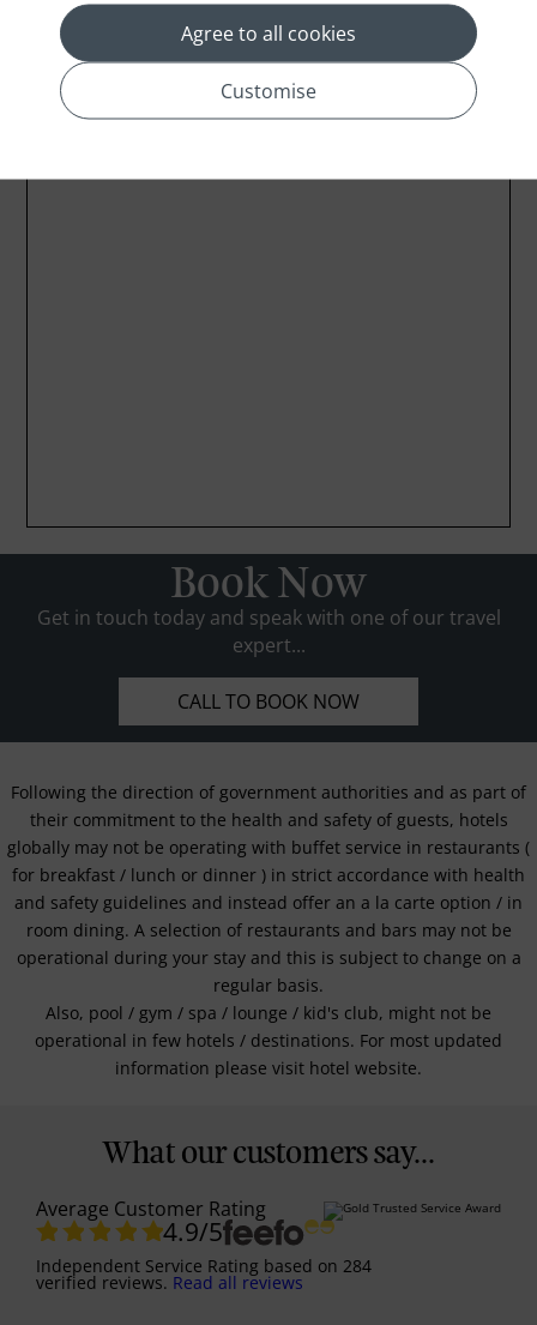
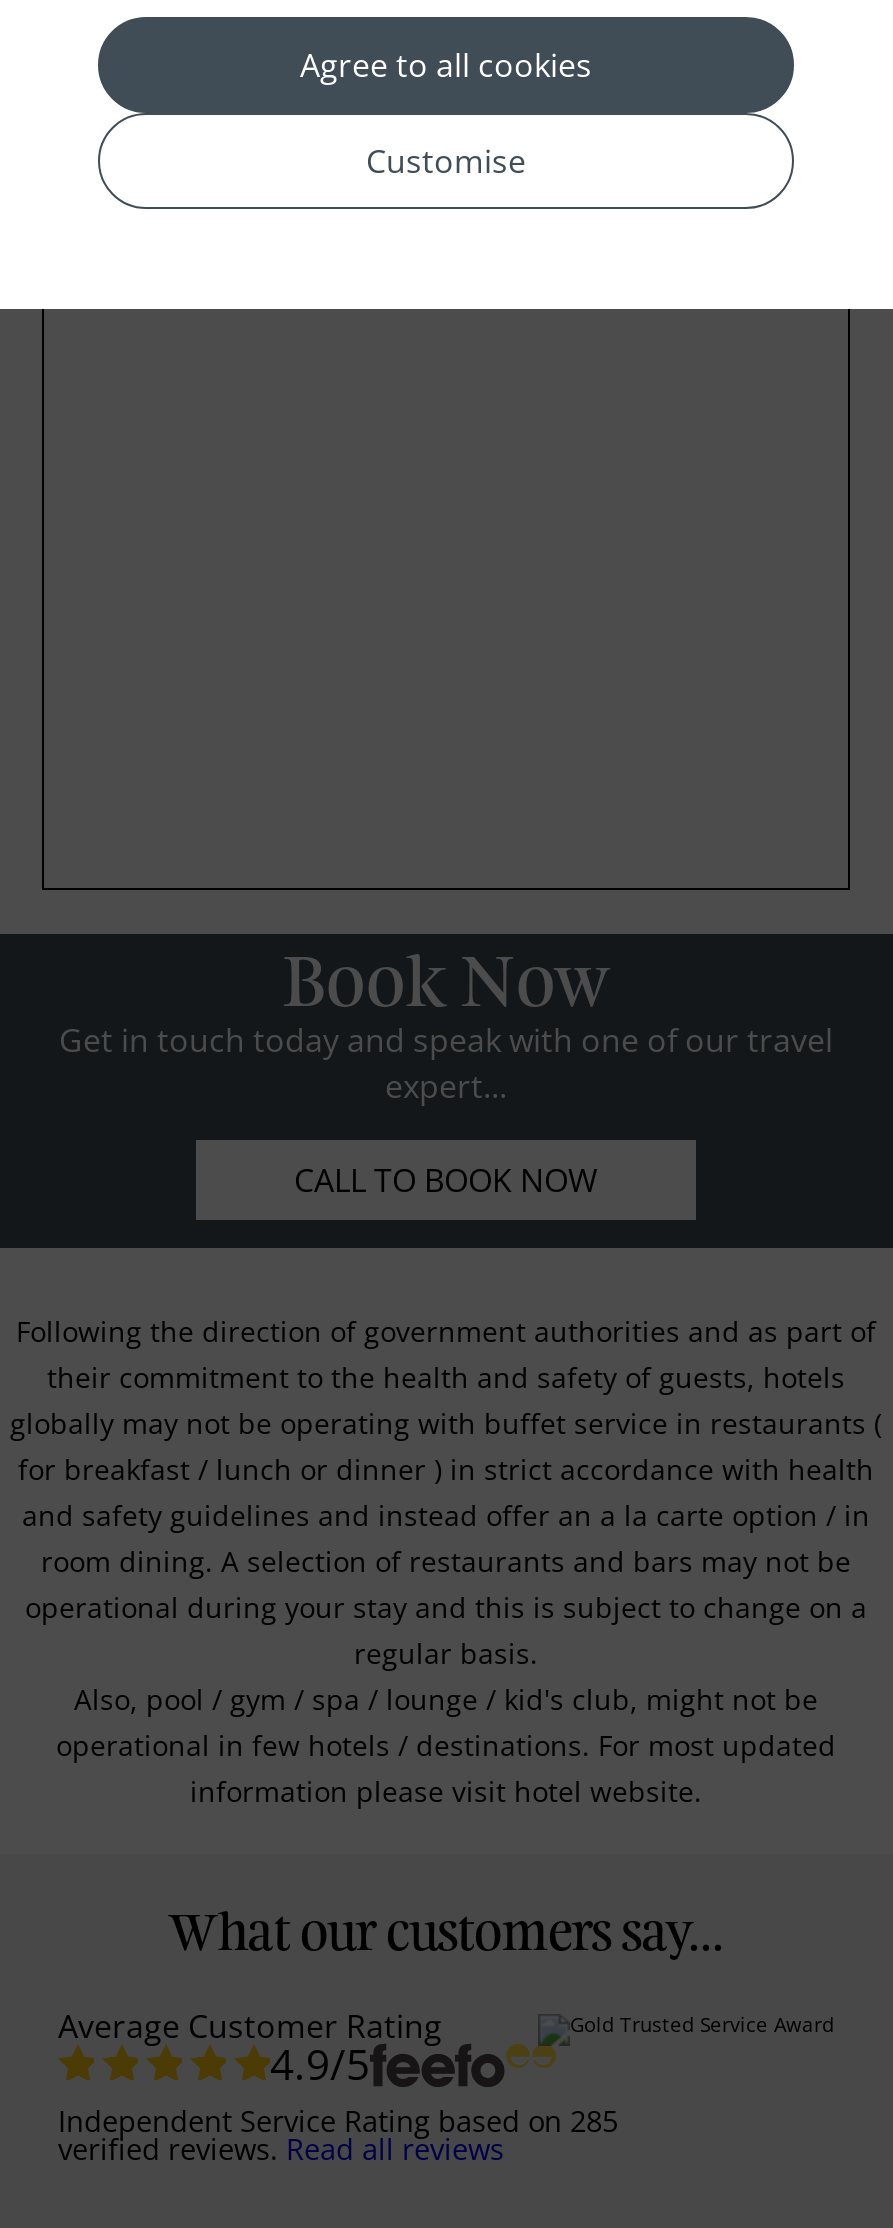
- Independent Service Rating based on 284
+ Independent Service Rating based on 285
